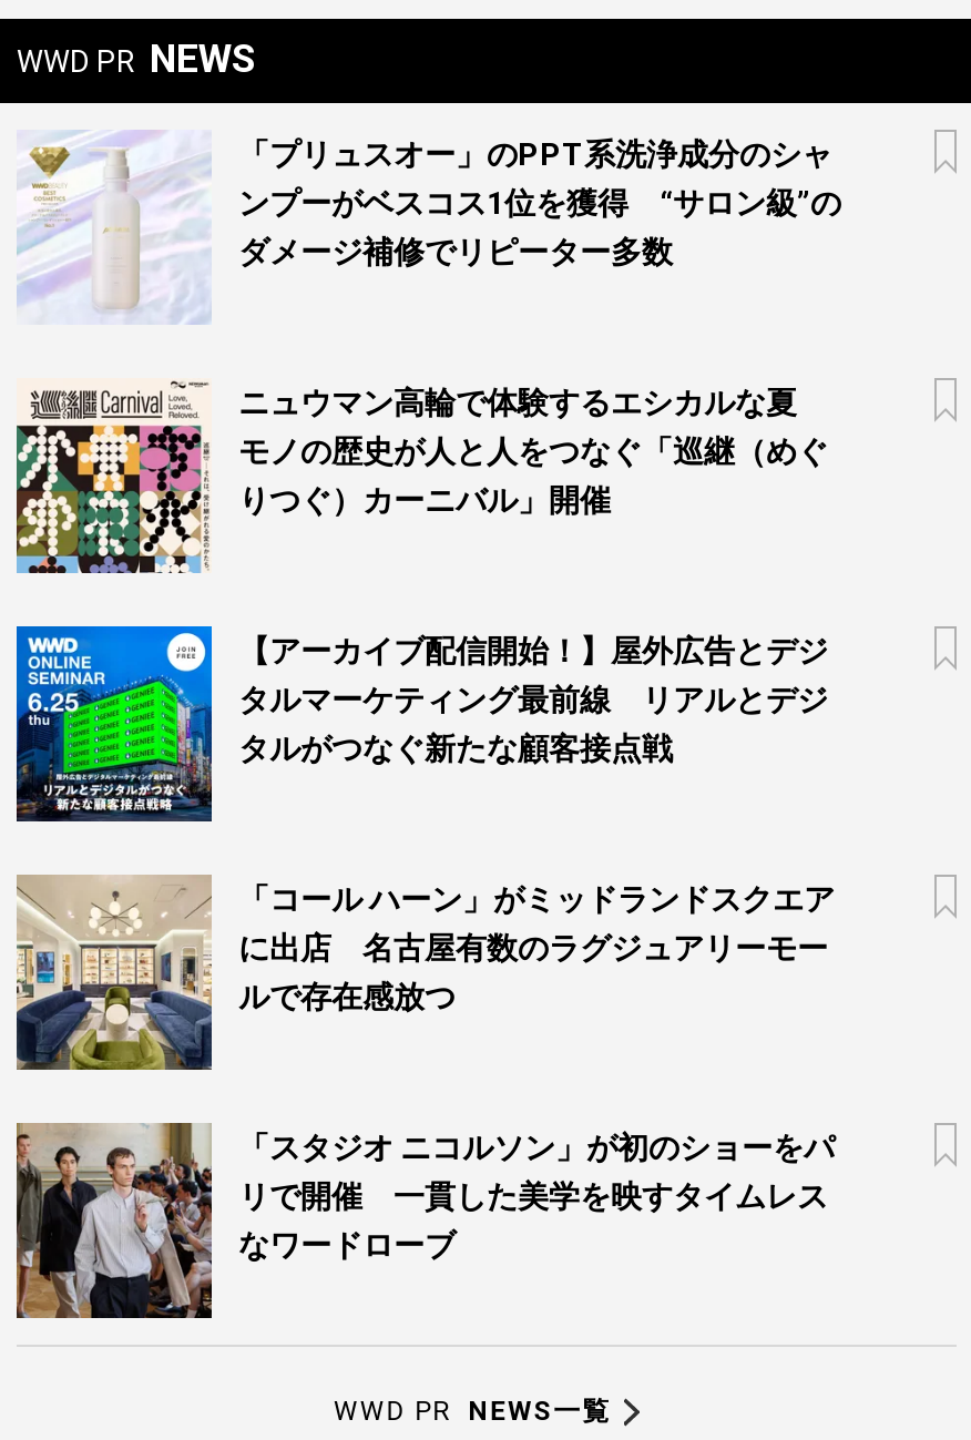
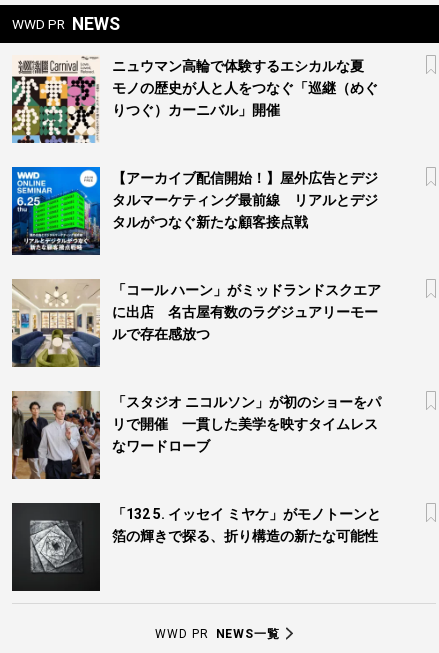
- [image]
- 「プリュスオー」のPPT系洗浄成分のシャ
- ンプーがベスコス1位を獲得 “サロン級”の
- ダメージ補修でリピーター多数

moved up: [image] | ニュウマン高輪で体験するエシカルな夏 | モノの歴史が人と人をつなぐ「巡継（めぐ | ... | リで開催 一貫した美学を映すタイムレス | なワードローブ

+ [image]
+ 「132 5. イッセイ ミヤケ」がモノトーンと
+ 箔の輝きで探る、折り構造の新たな可能性
